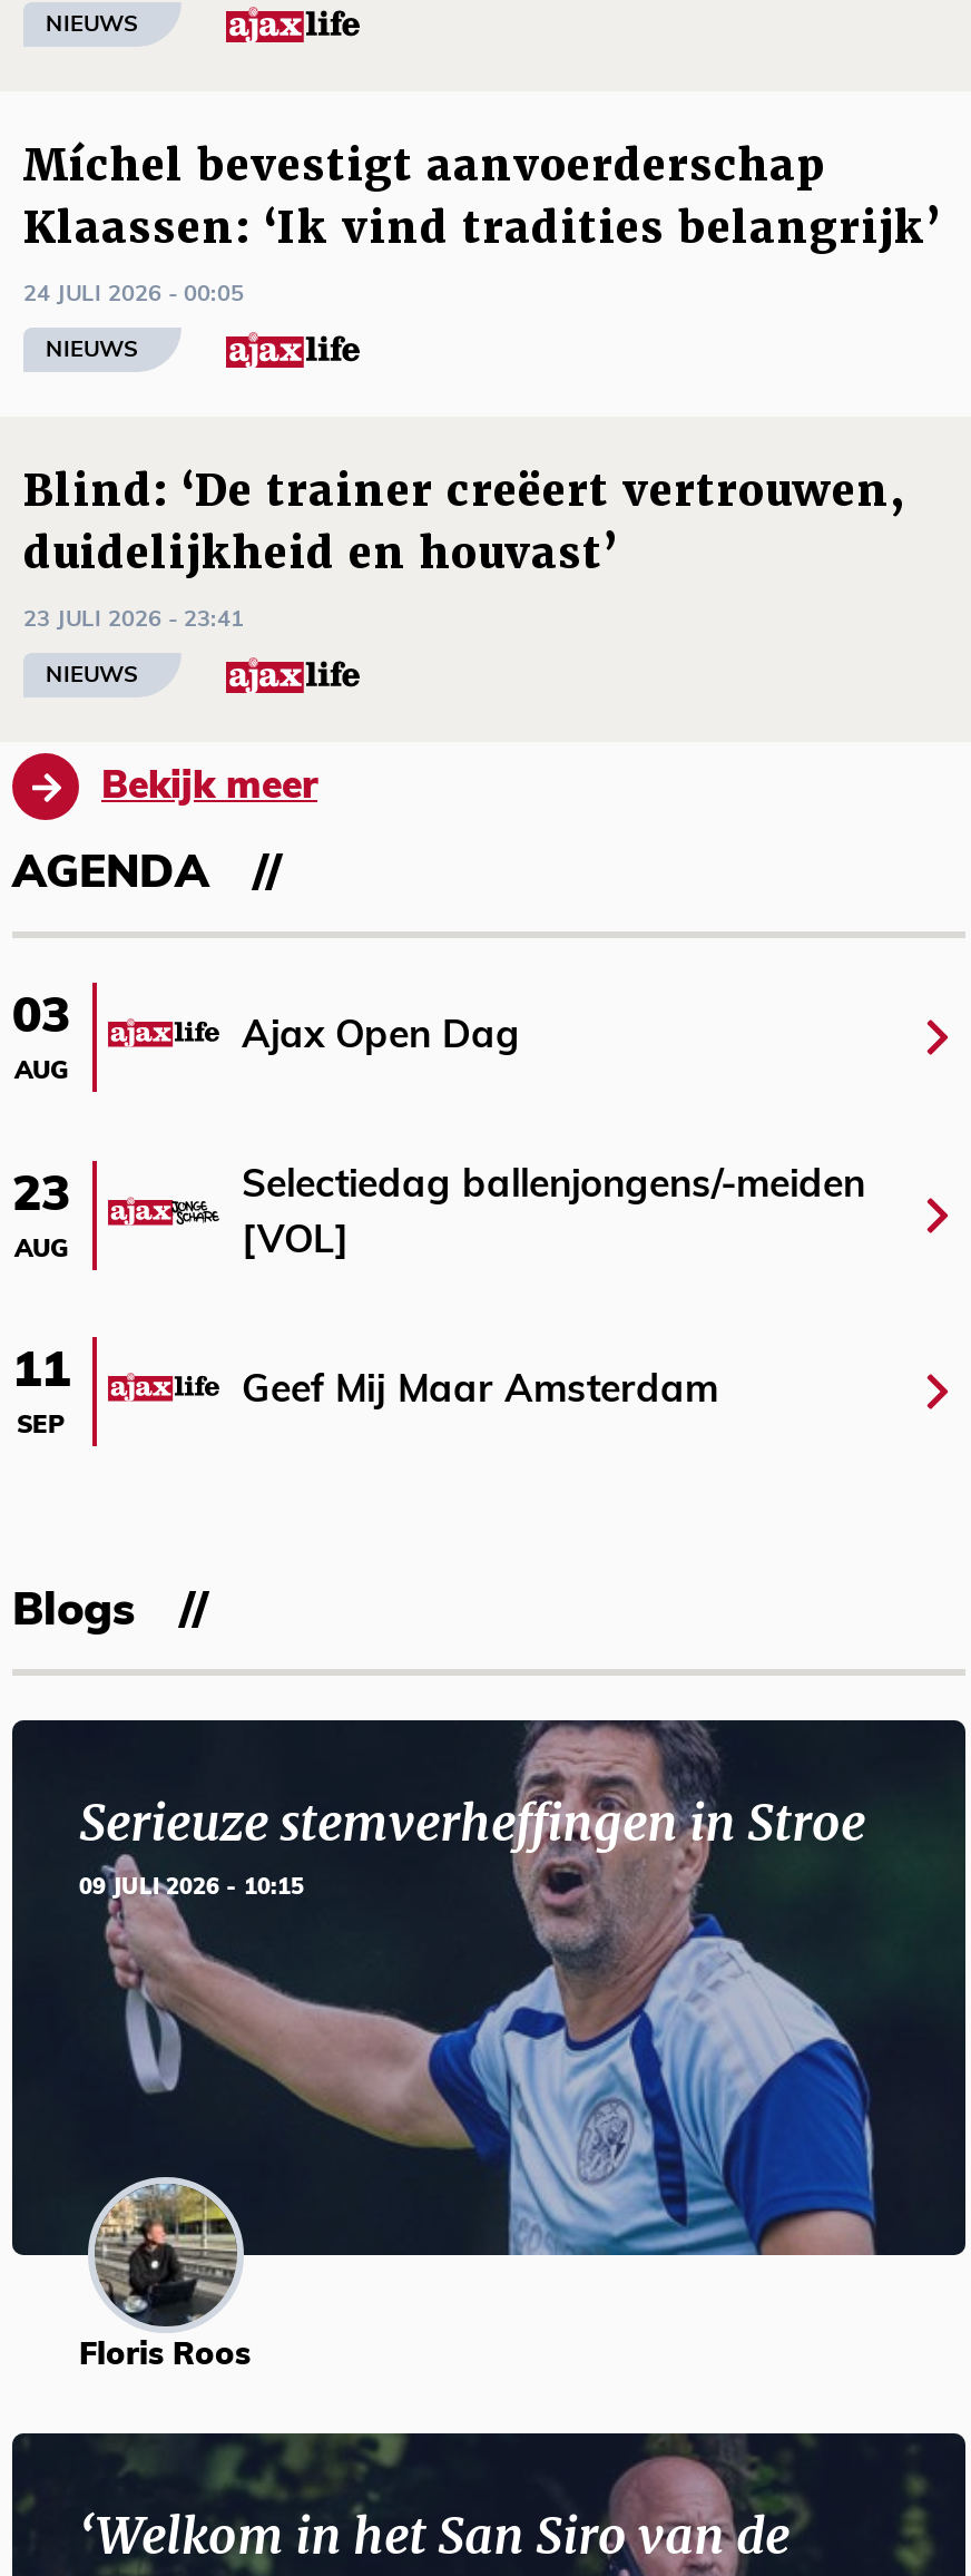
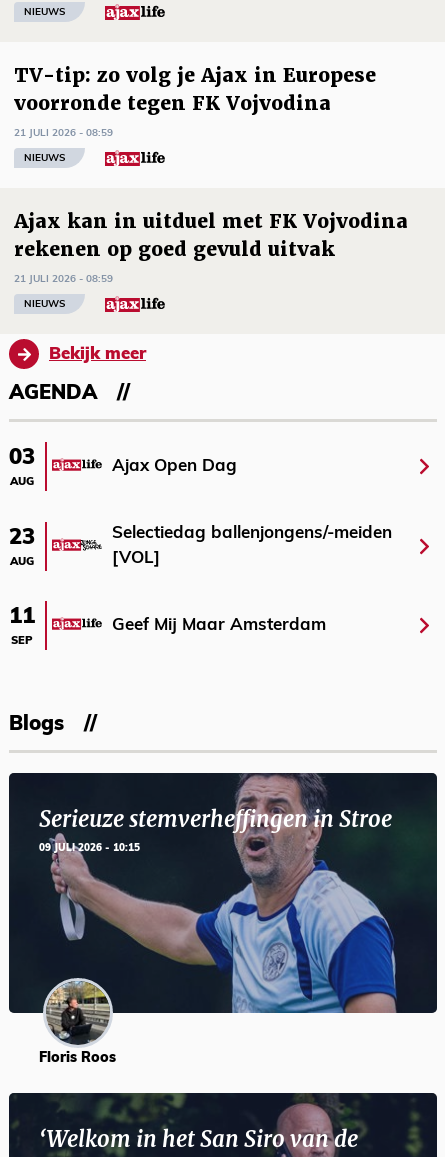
- Míchel bevestigt aanvoerderschap
- Klaassen: ‘Ik vind tradities belangrijk’
+ TV-tip: zo volg je Ajax in Europese
+ voorronde tegen FK Vojvodina

- 24 JULI 2026 - 00:05
+ 21 JULI 2026 - 08:59

- Blind: ‘De trainer creëert vertrouwen,
- duidelijkheid en houvast’
+ Ajax kan in uitduel met FK Vojvodina
+ rekenen op goed gevuld uitvak

- 23 JULI 2026 - 23:41
+ 21 JULI 2026 - 08:59
